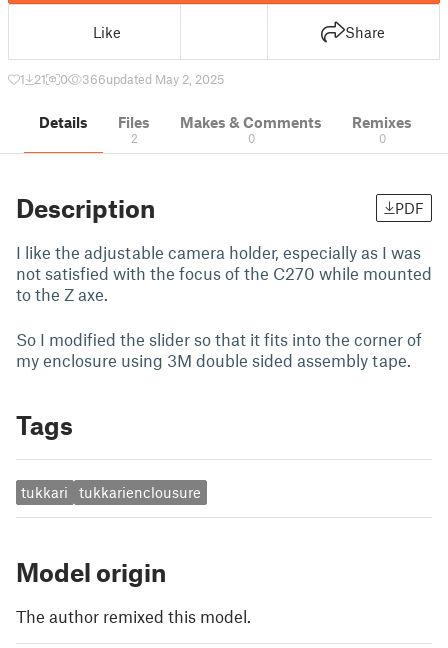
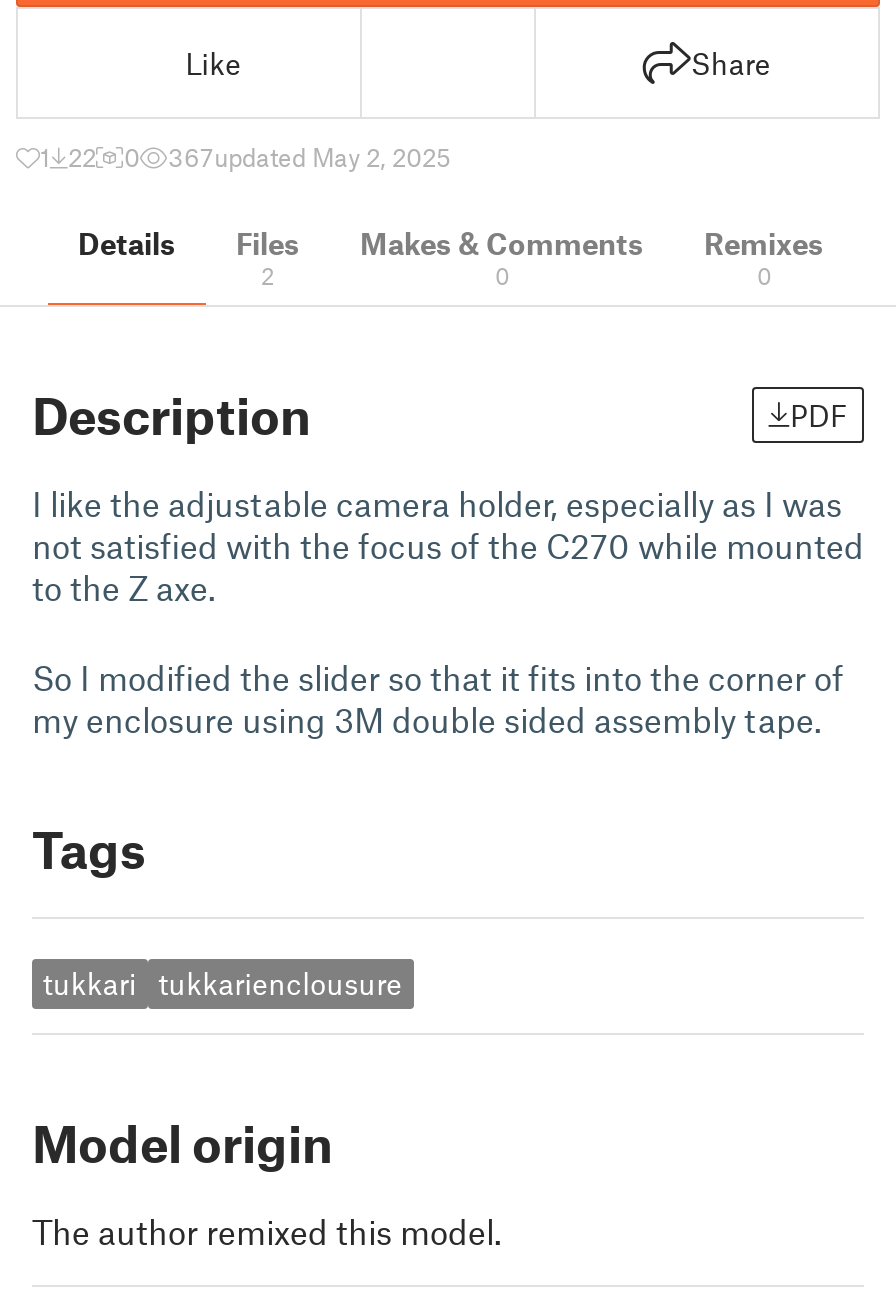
- 1 21
+ 1 22

- 366updated May 2, 2025
+ 367updated May 2, 2025
